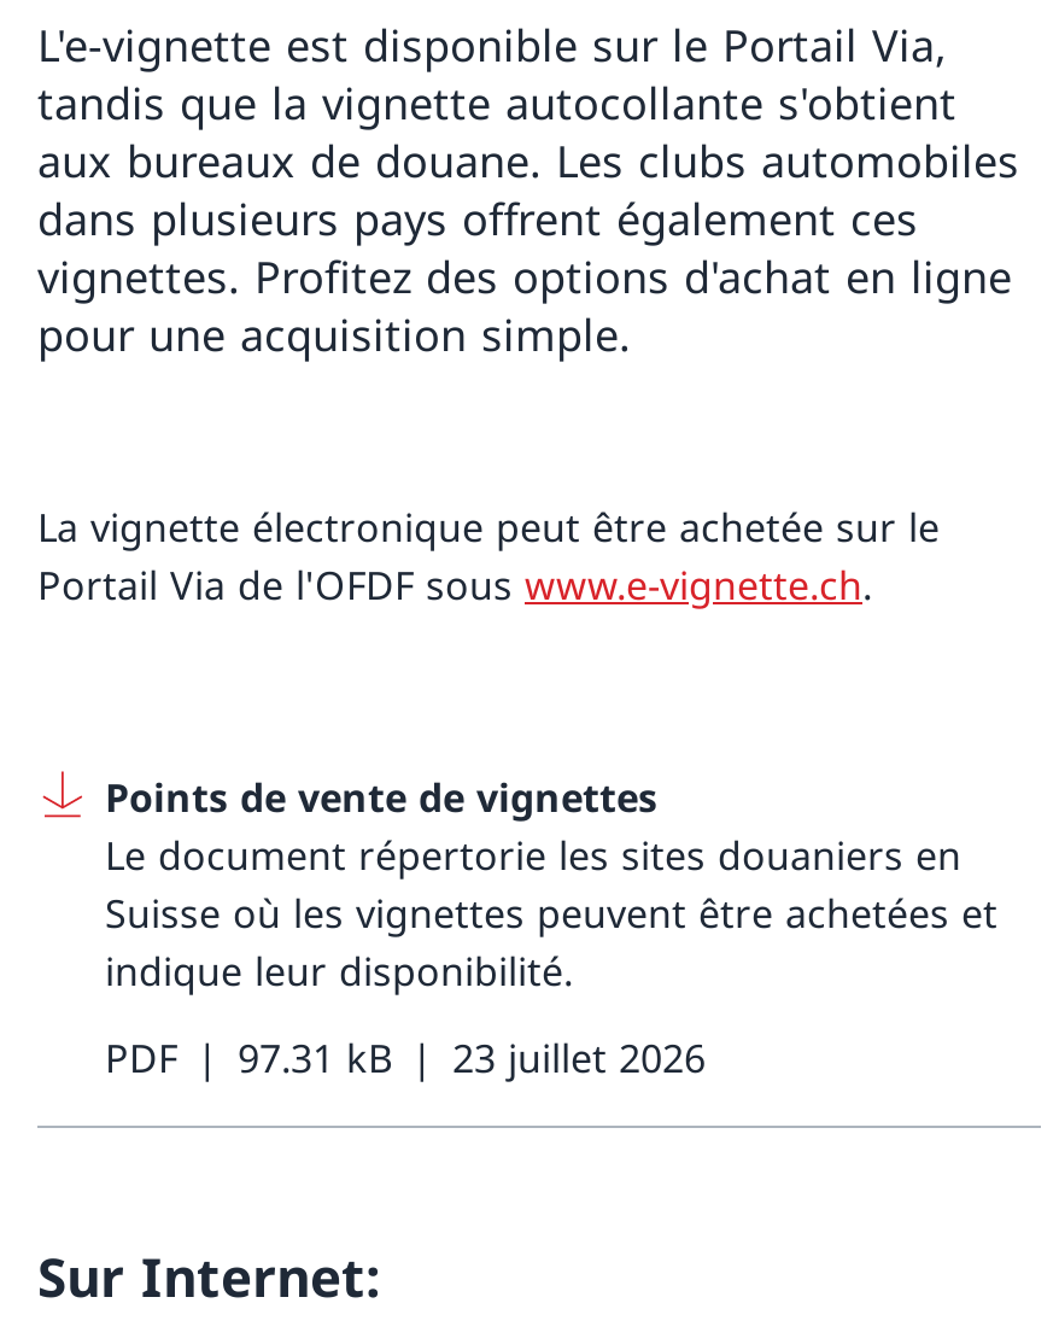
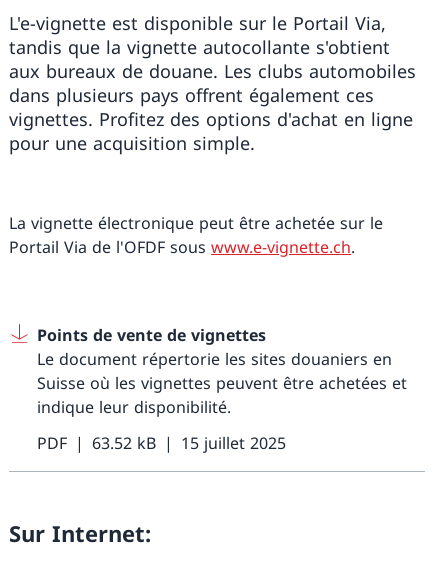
- 97.31 kB
+ 63.52 kB

- 23 juillet 2026
+ 15 juillet 2025
